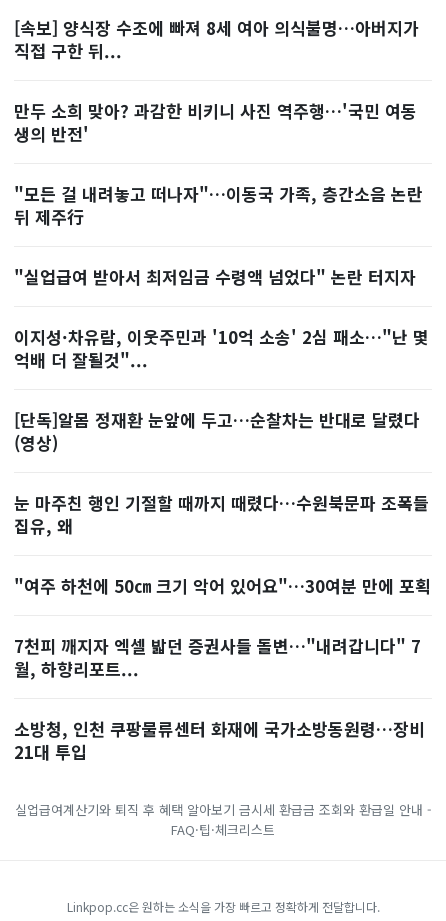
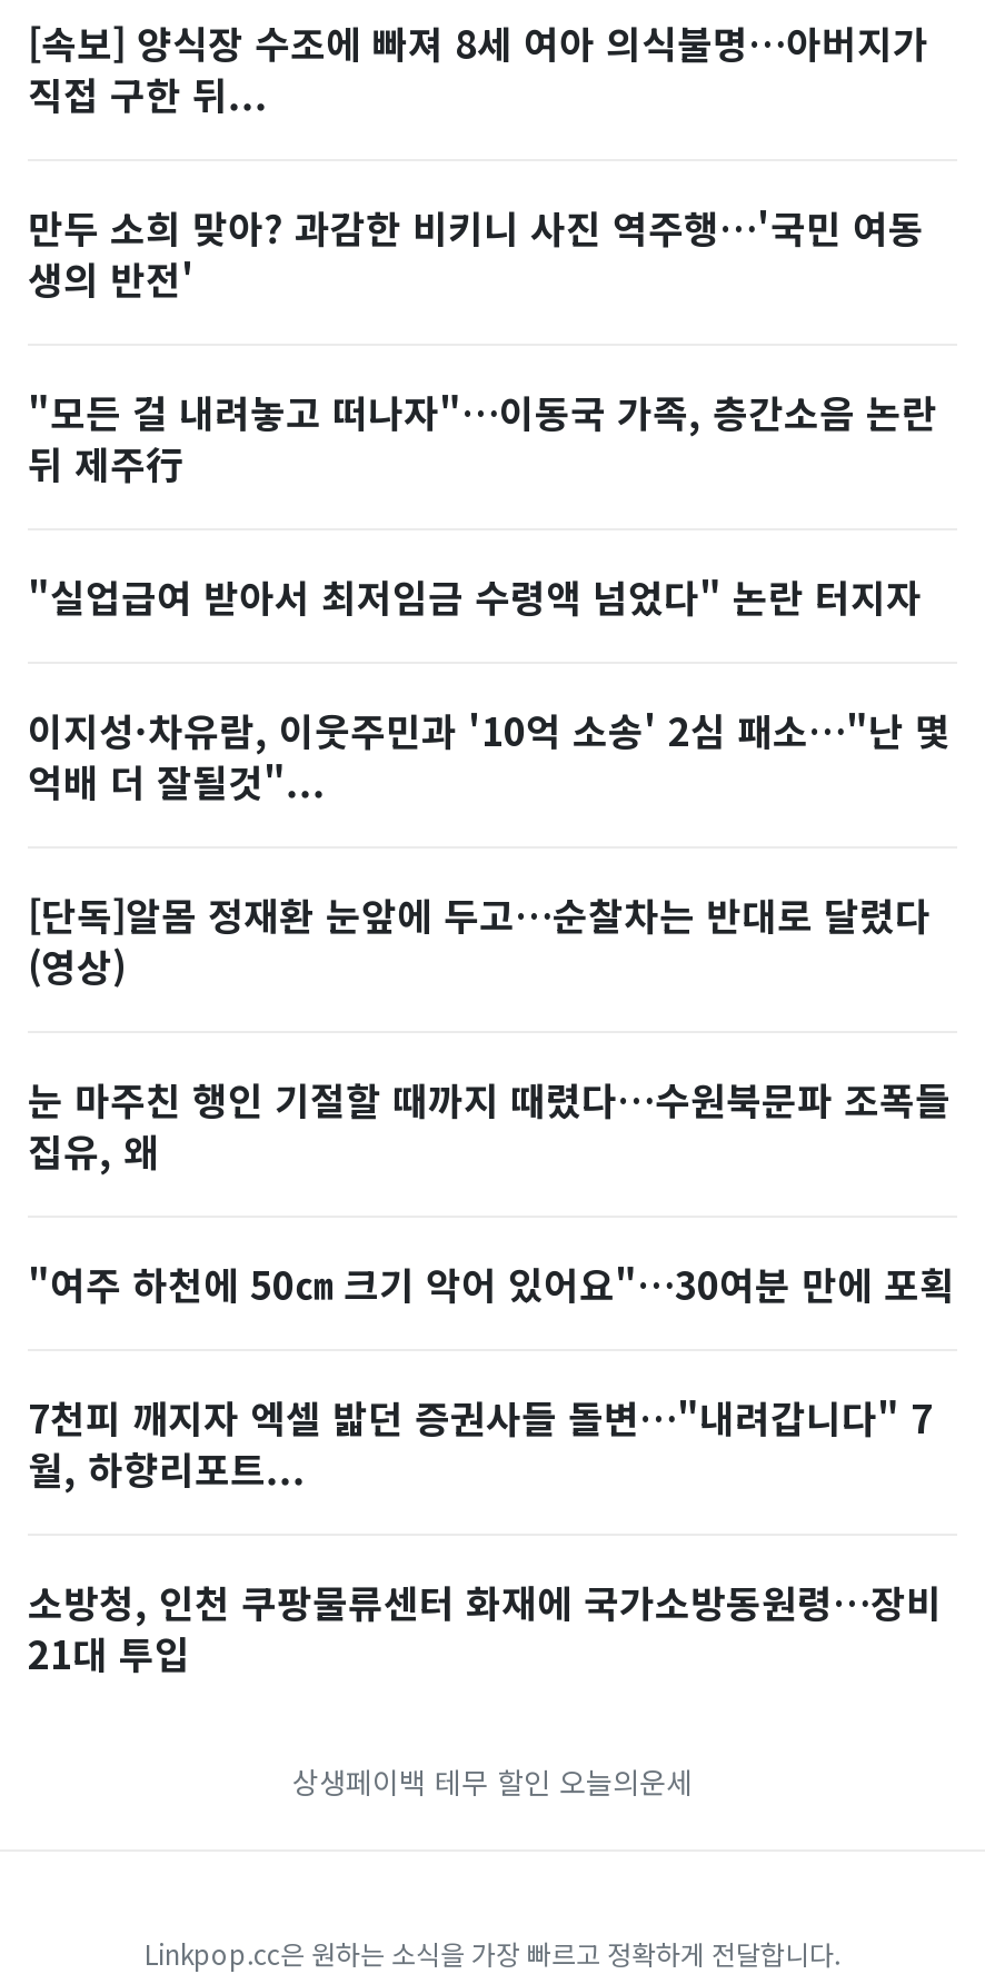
- 실업급여계산기와 퇴직 후 혜택 알아보기 금시세 환급금 조회와 환급일 안내 -
- FAQ·팁·체크리스트
+ 상생페이백 테무 할인 오늘의운세
